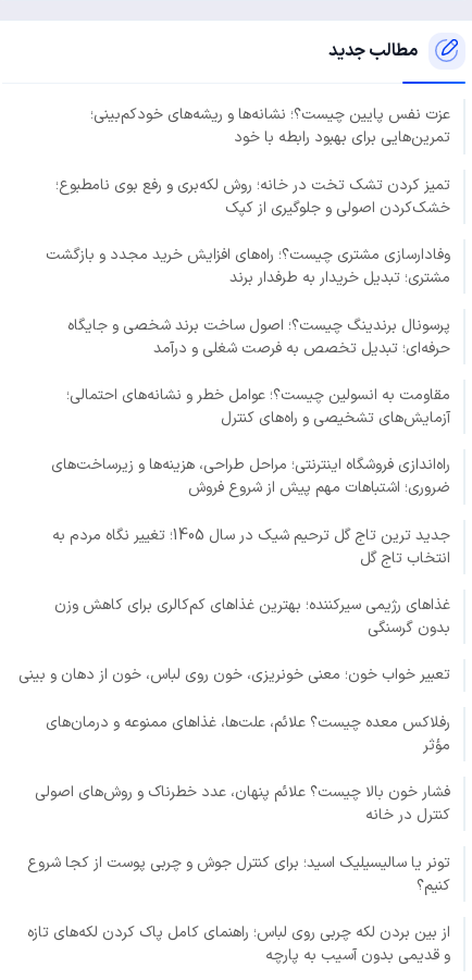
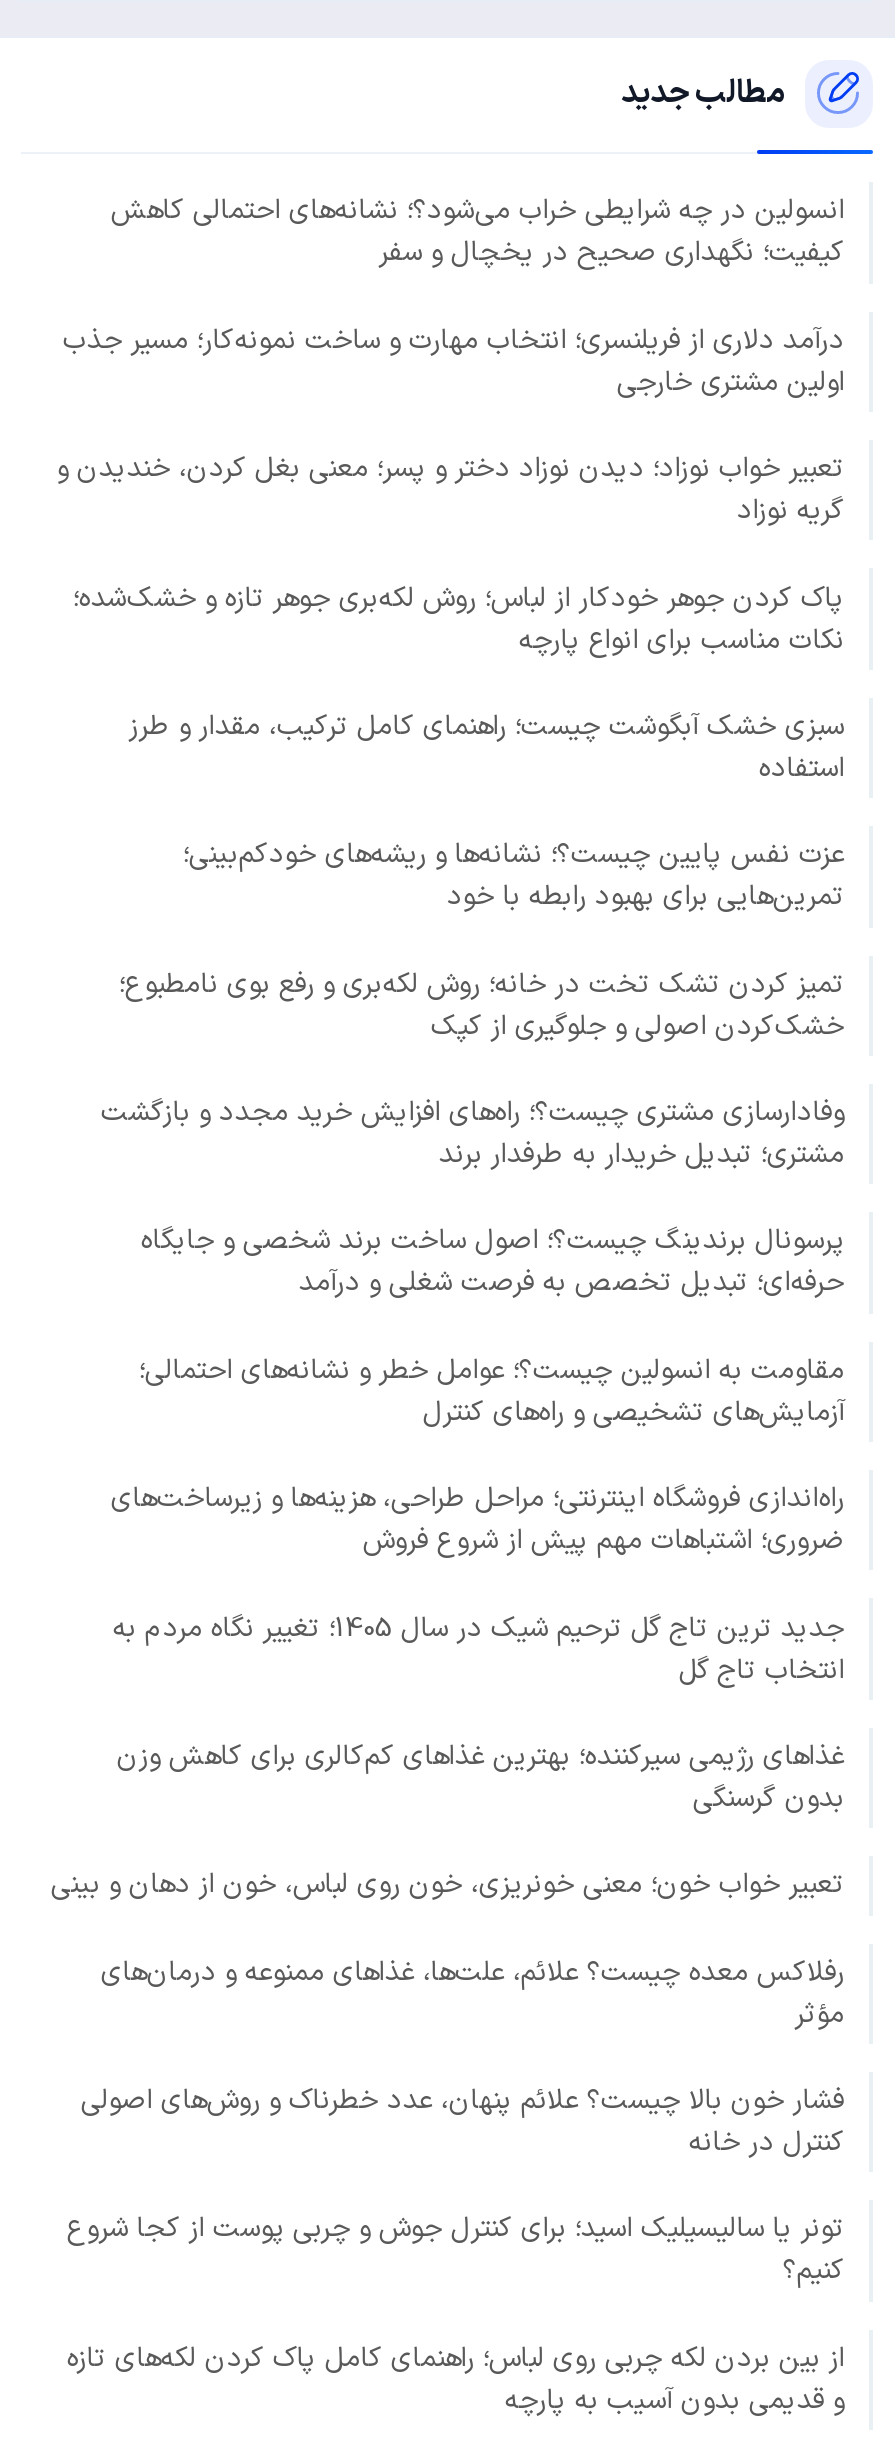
+ انسولین در چه شرایطی خراب می‌شود؟؛ نشانه‌های احتمالی کاهش
+ کیفیت؛ نگهداری صحیح در یخچال و سفر
+ درآمد دلاری از فریلنسری؛ انتخاب مهارت و ساخت نمونه‌کار؛ مسیر جذب
+ اولین مشتری خارجی
+ تعبیر خواب نوزاد؛ دیدن نوزاد دختر و پسر؛ معنی بغل کردن، خندیدن و
+ گریه نوزاد
+ پاک کردن جوهر خودکار از لباس؛ روش لکه‌بری جوهر تازه و خشک‌شده؛
+ نکات مناسب برای انواع پارچه
+ سبزی خشک آبگوشت چیست؛ راهنمای کامل ترکیب، مقدار و طرز
+ استفاده
